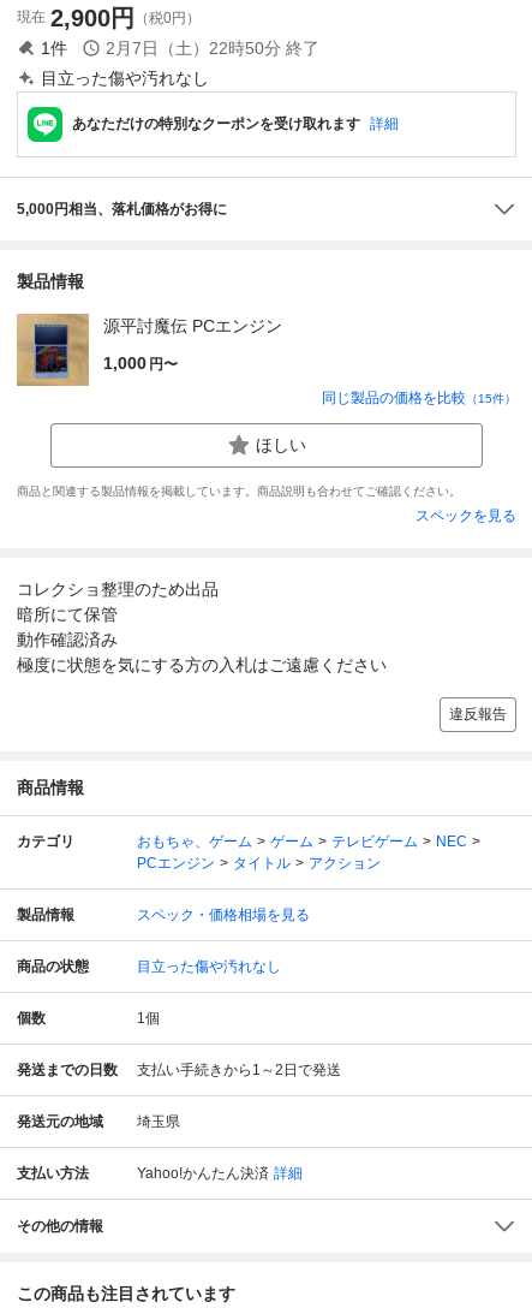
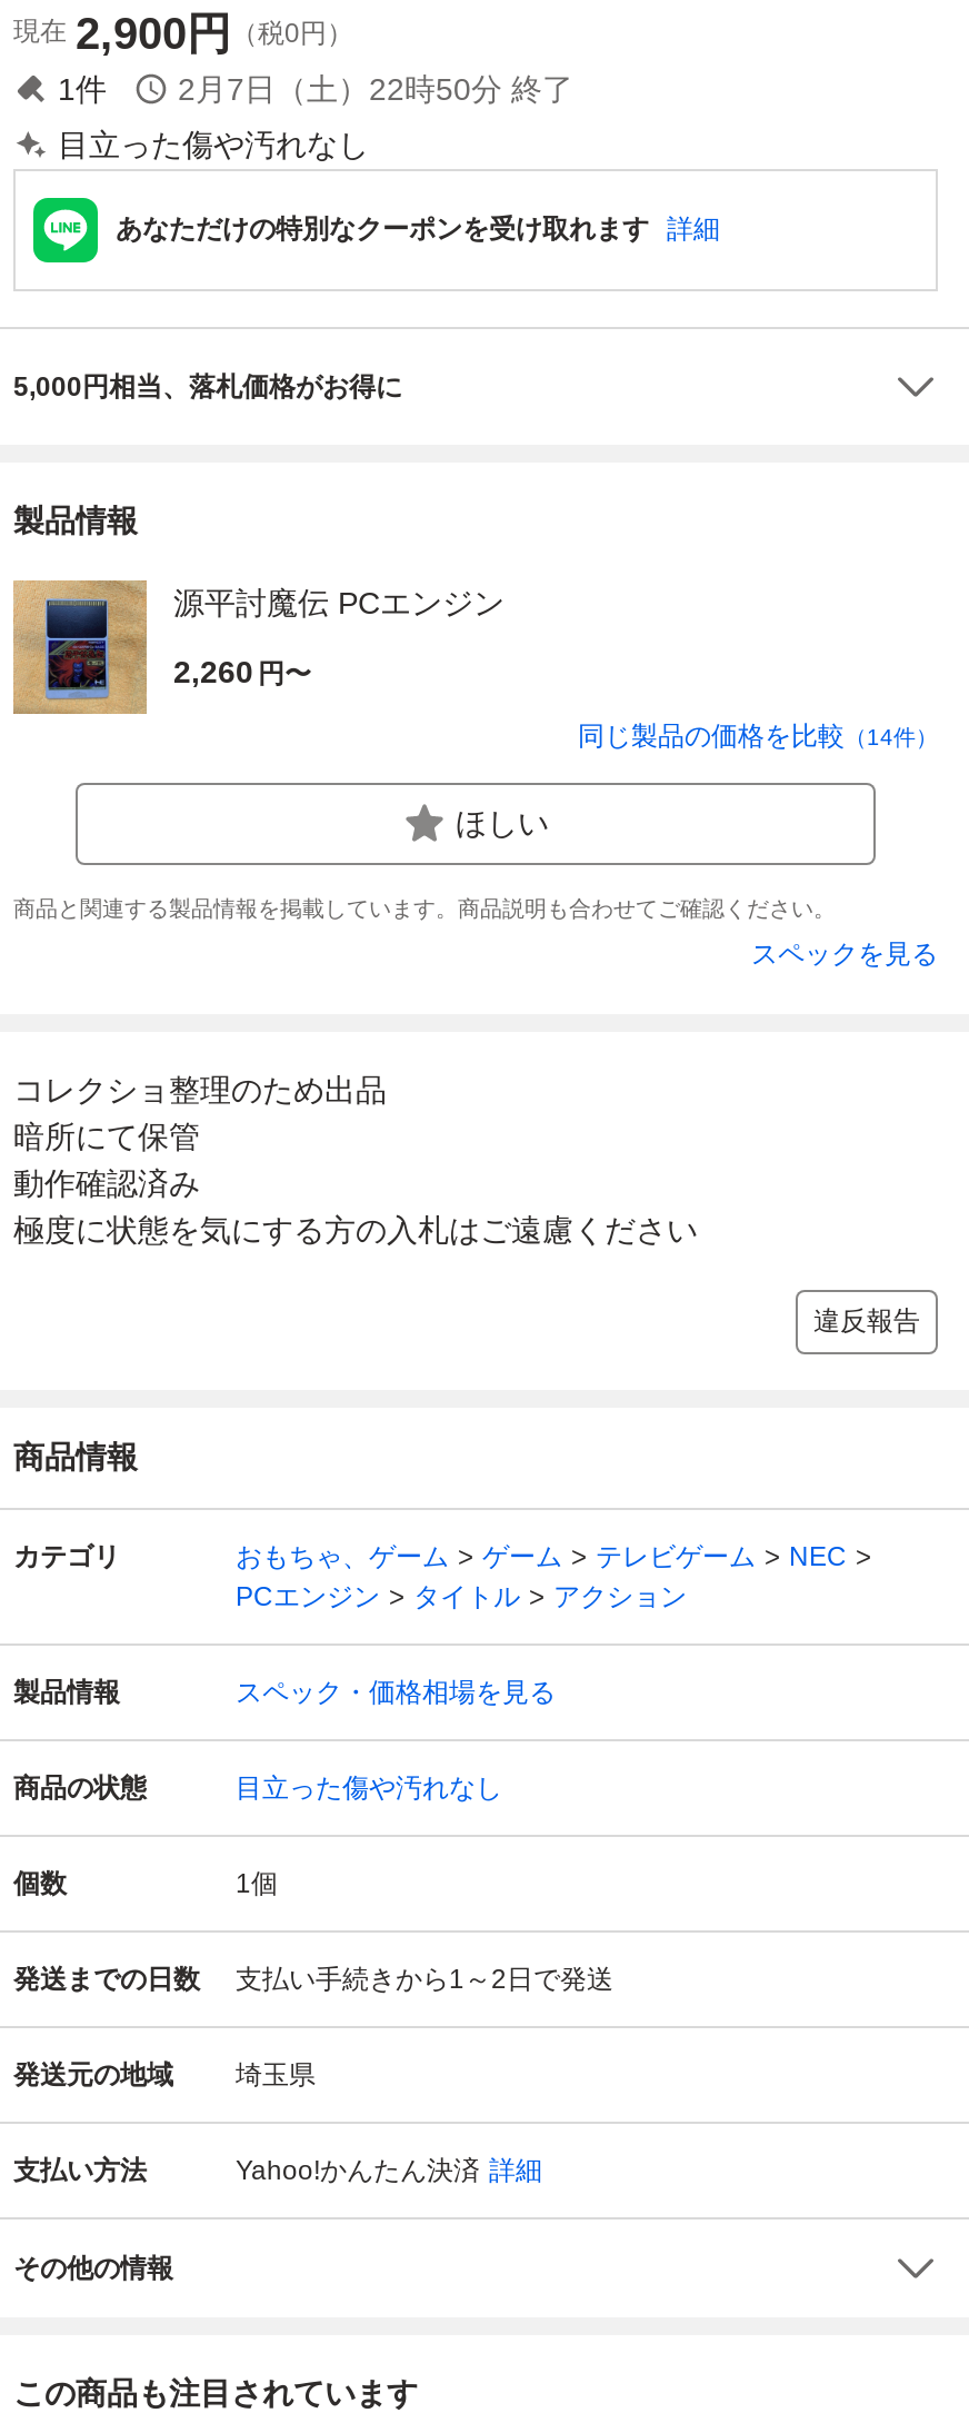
- 1,000 円〜
+ 2,260 円〜

- 同じ製品の価格を比較（15件）
+ 同じ製品の価格を比較（14件）
